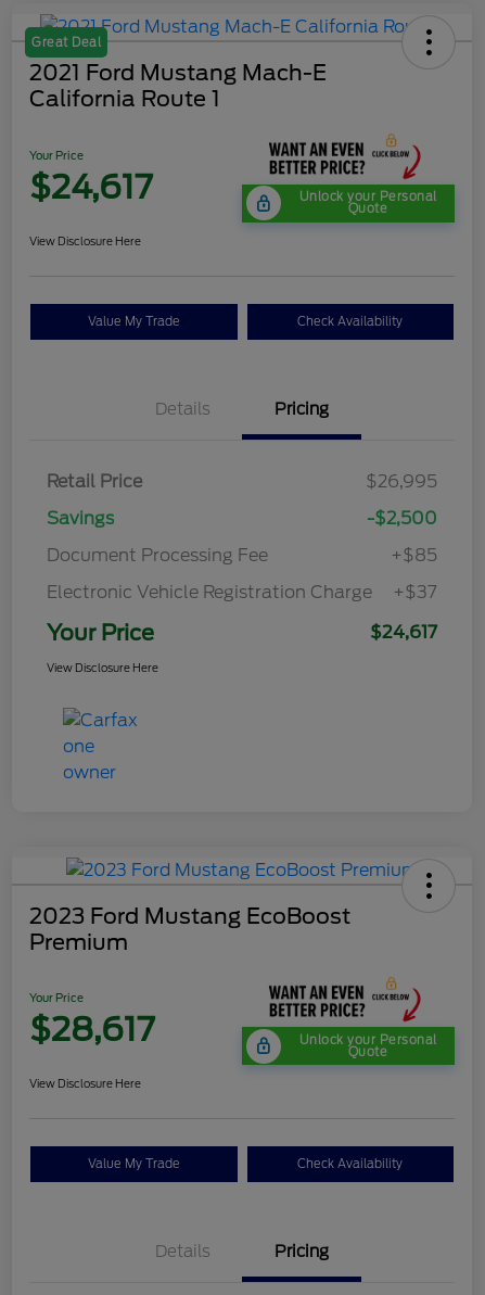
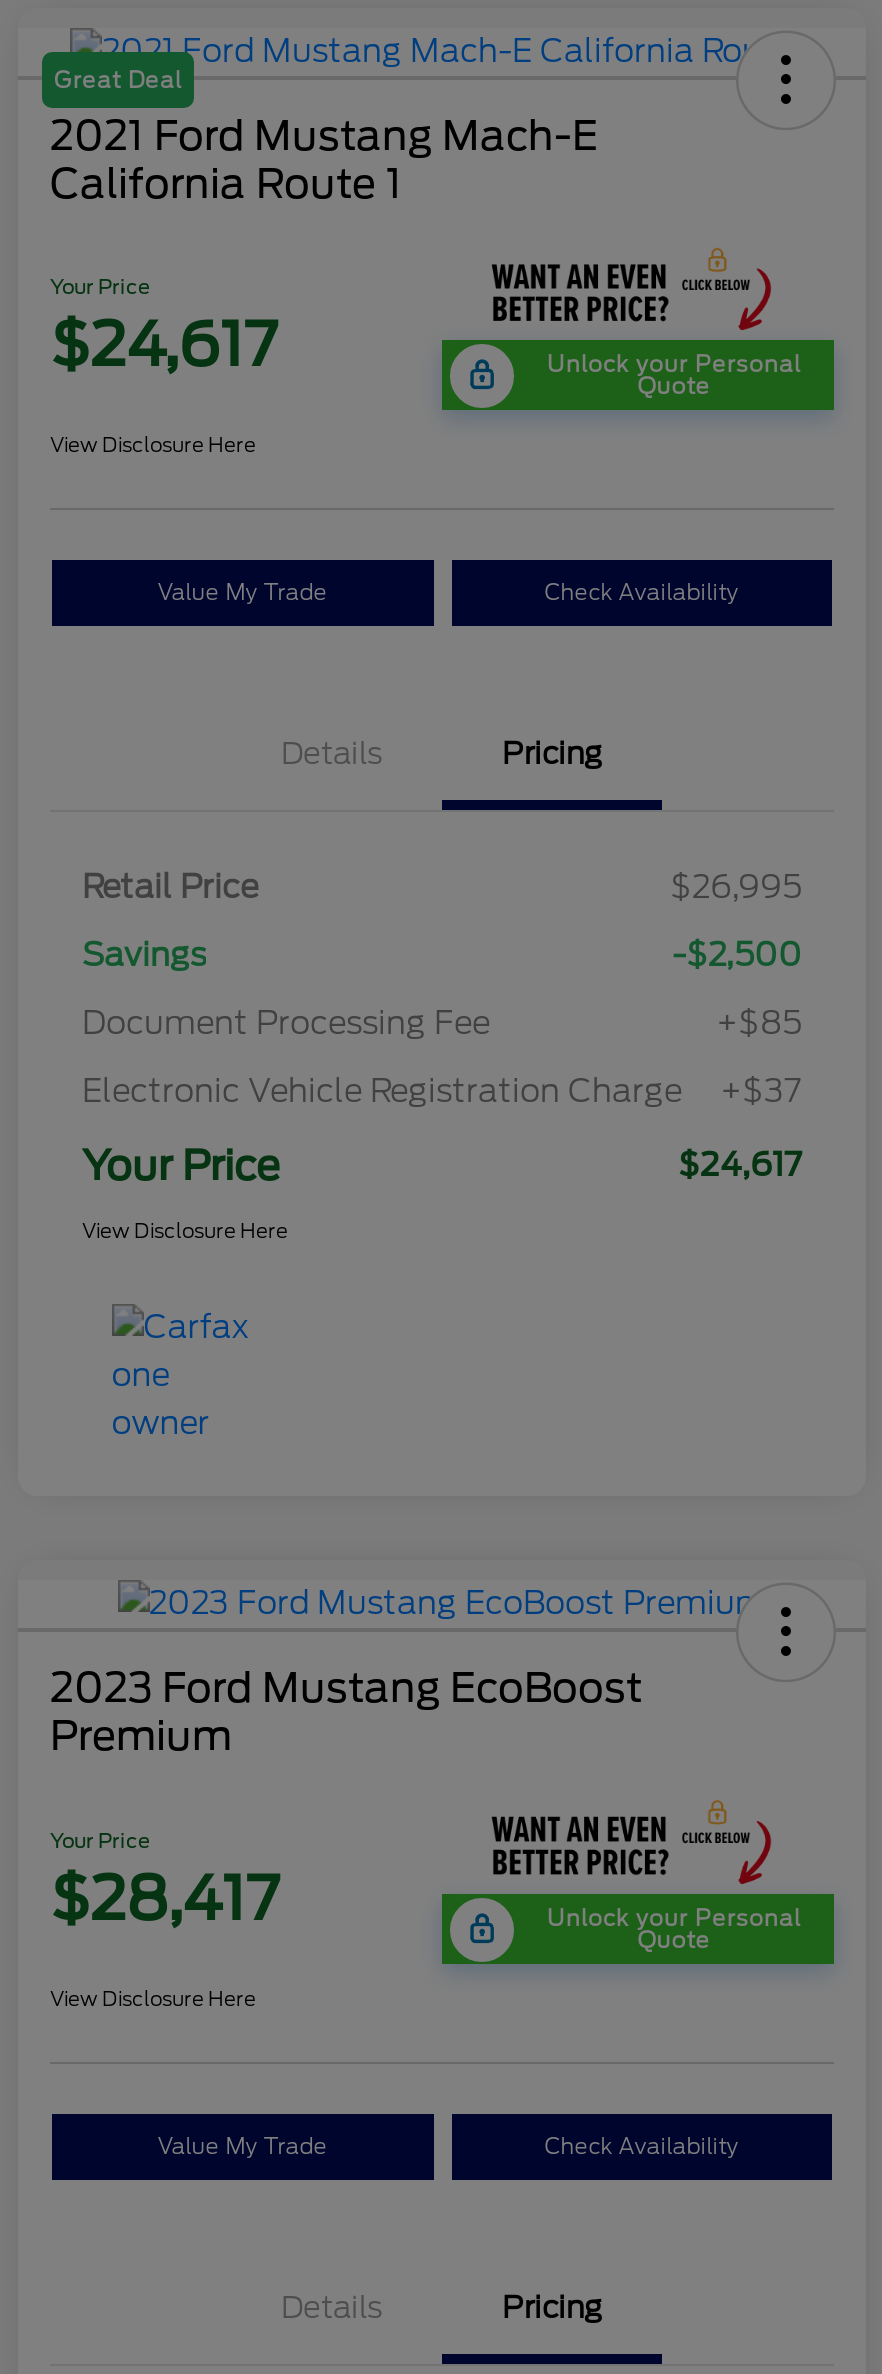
- $28,617
+ $28,417
